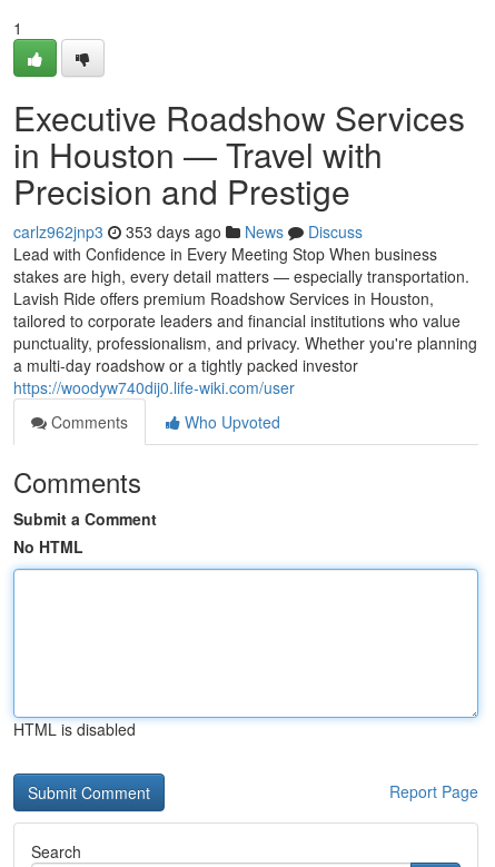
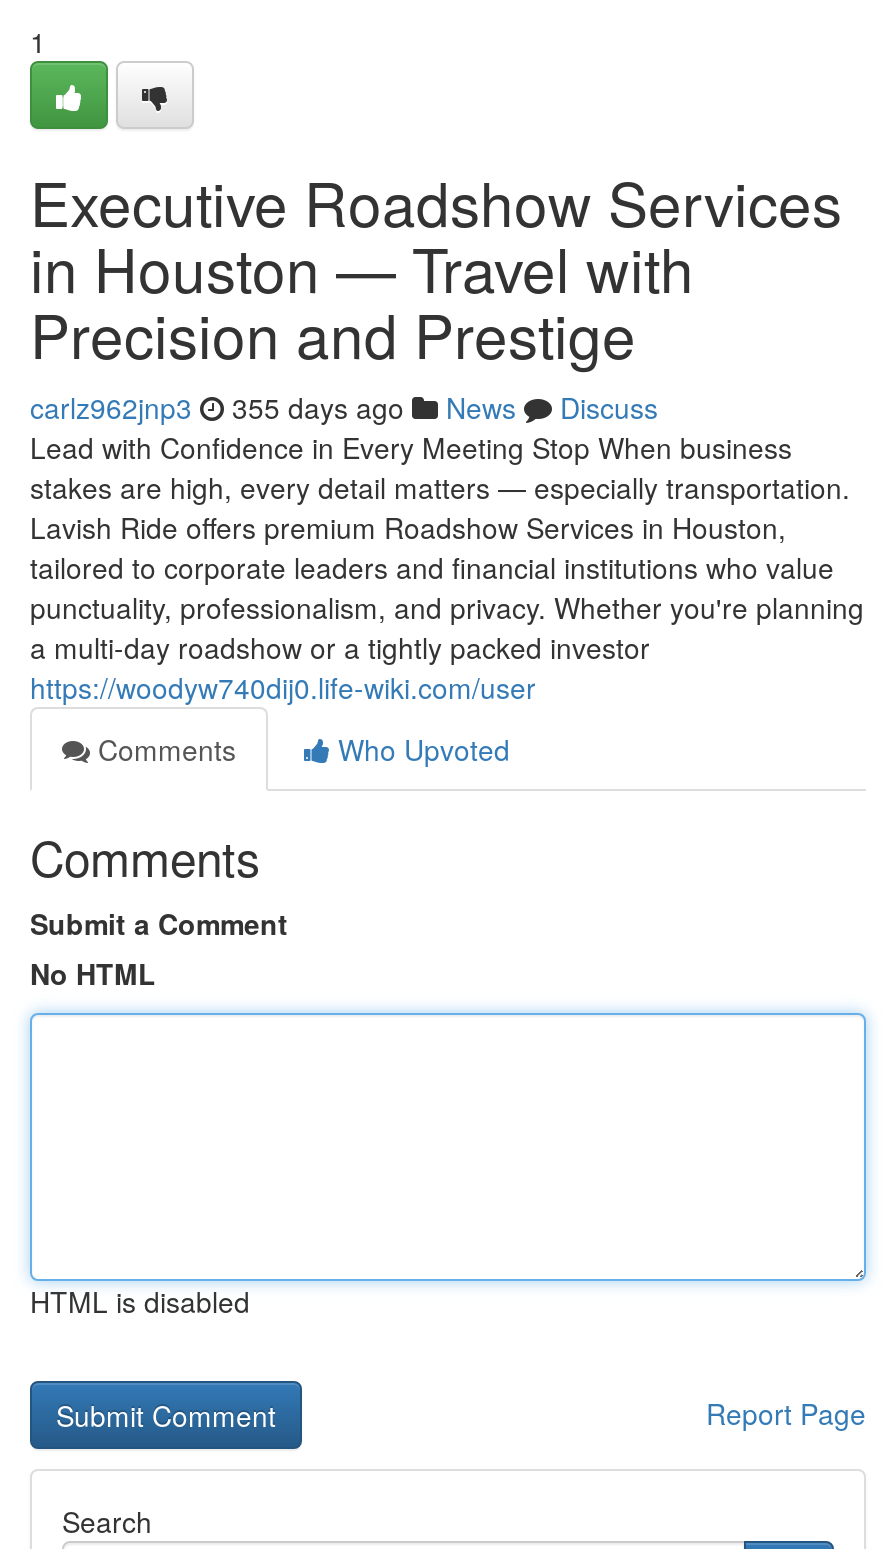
- carlz962jnp3 353 days ago News Discuss
+ carlz962jnp3 355 days ago News Discuss
